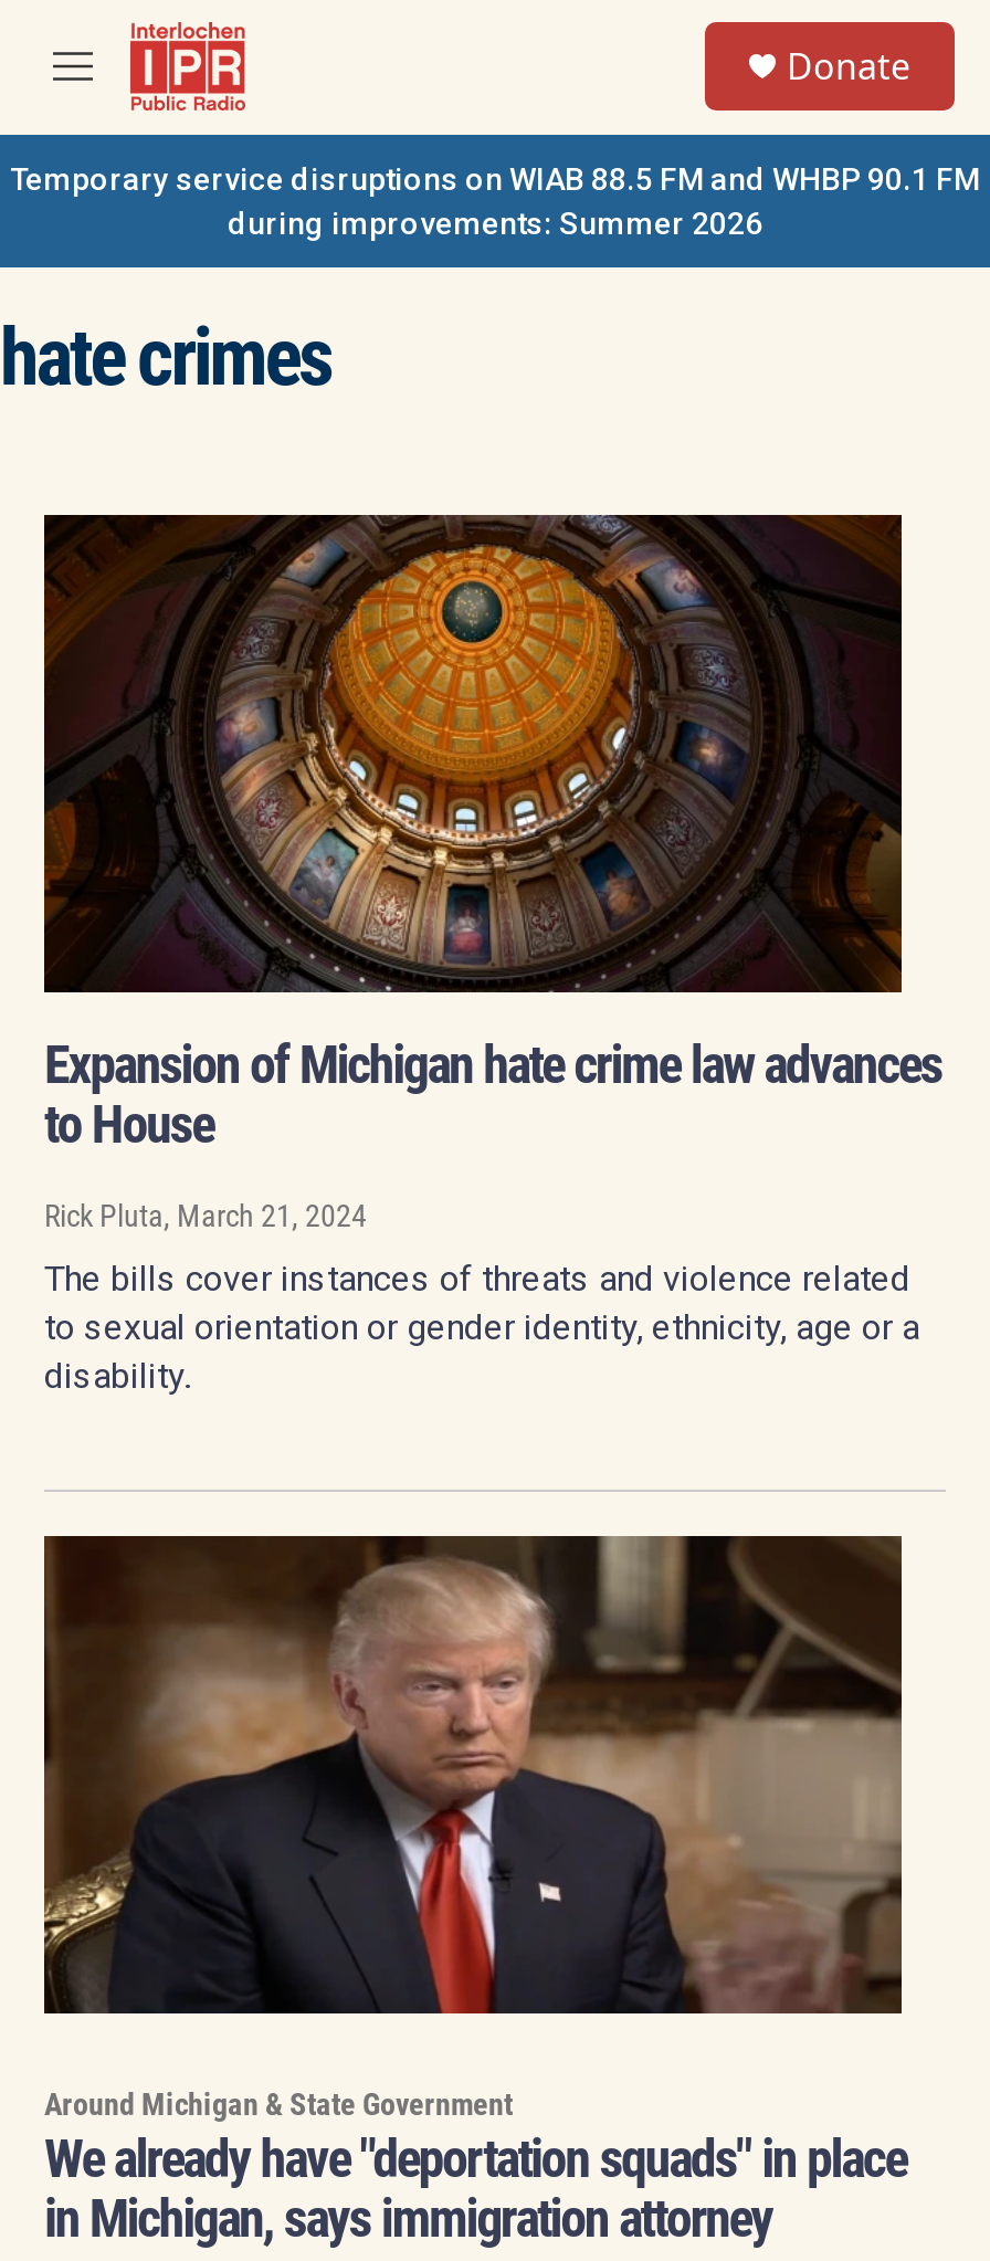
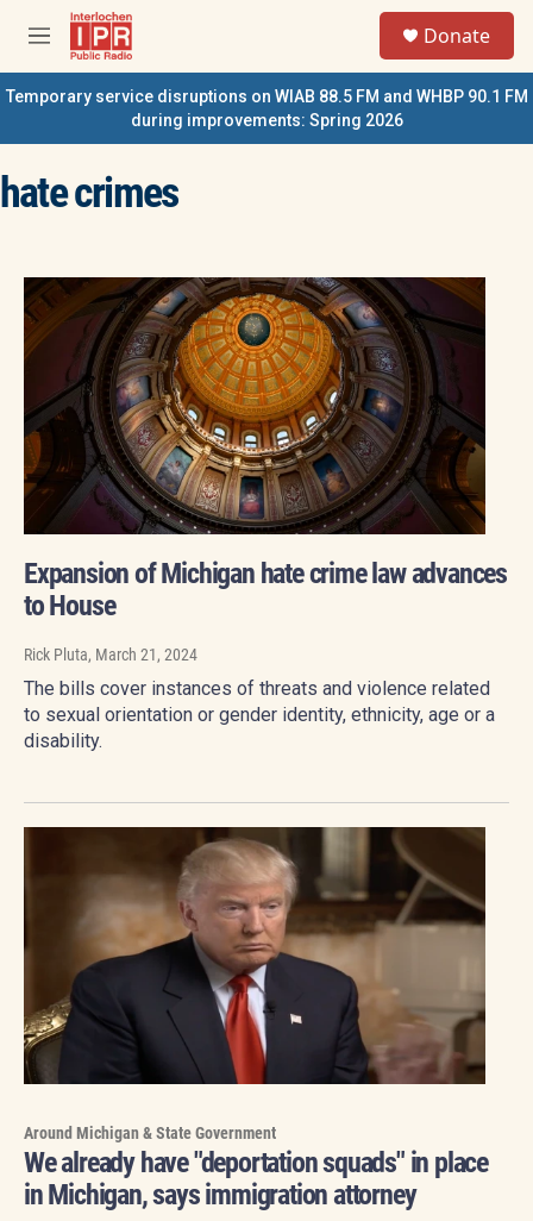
- during improvements: Summer 2026
+ during improvements: Spring 2026
